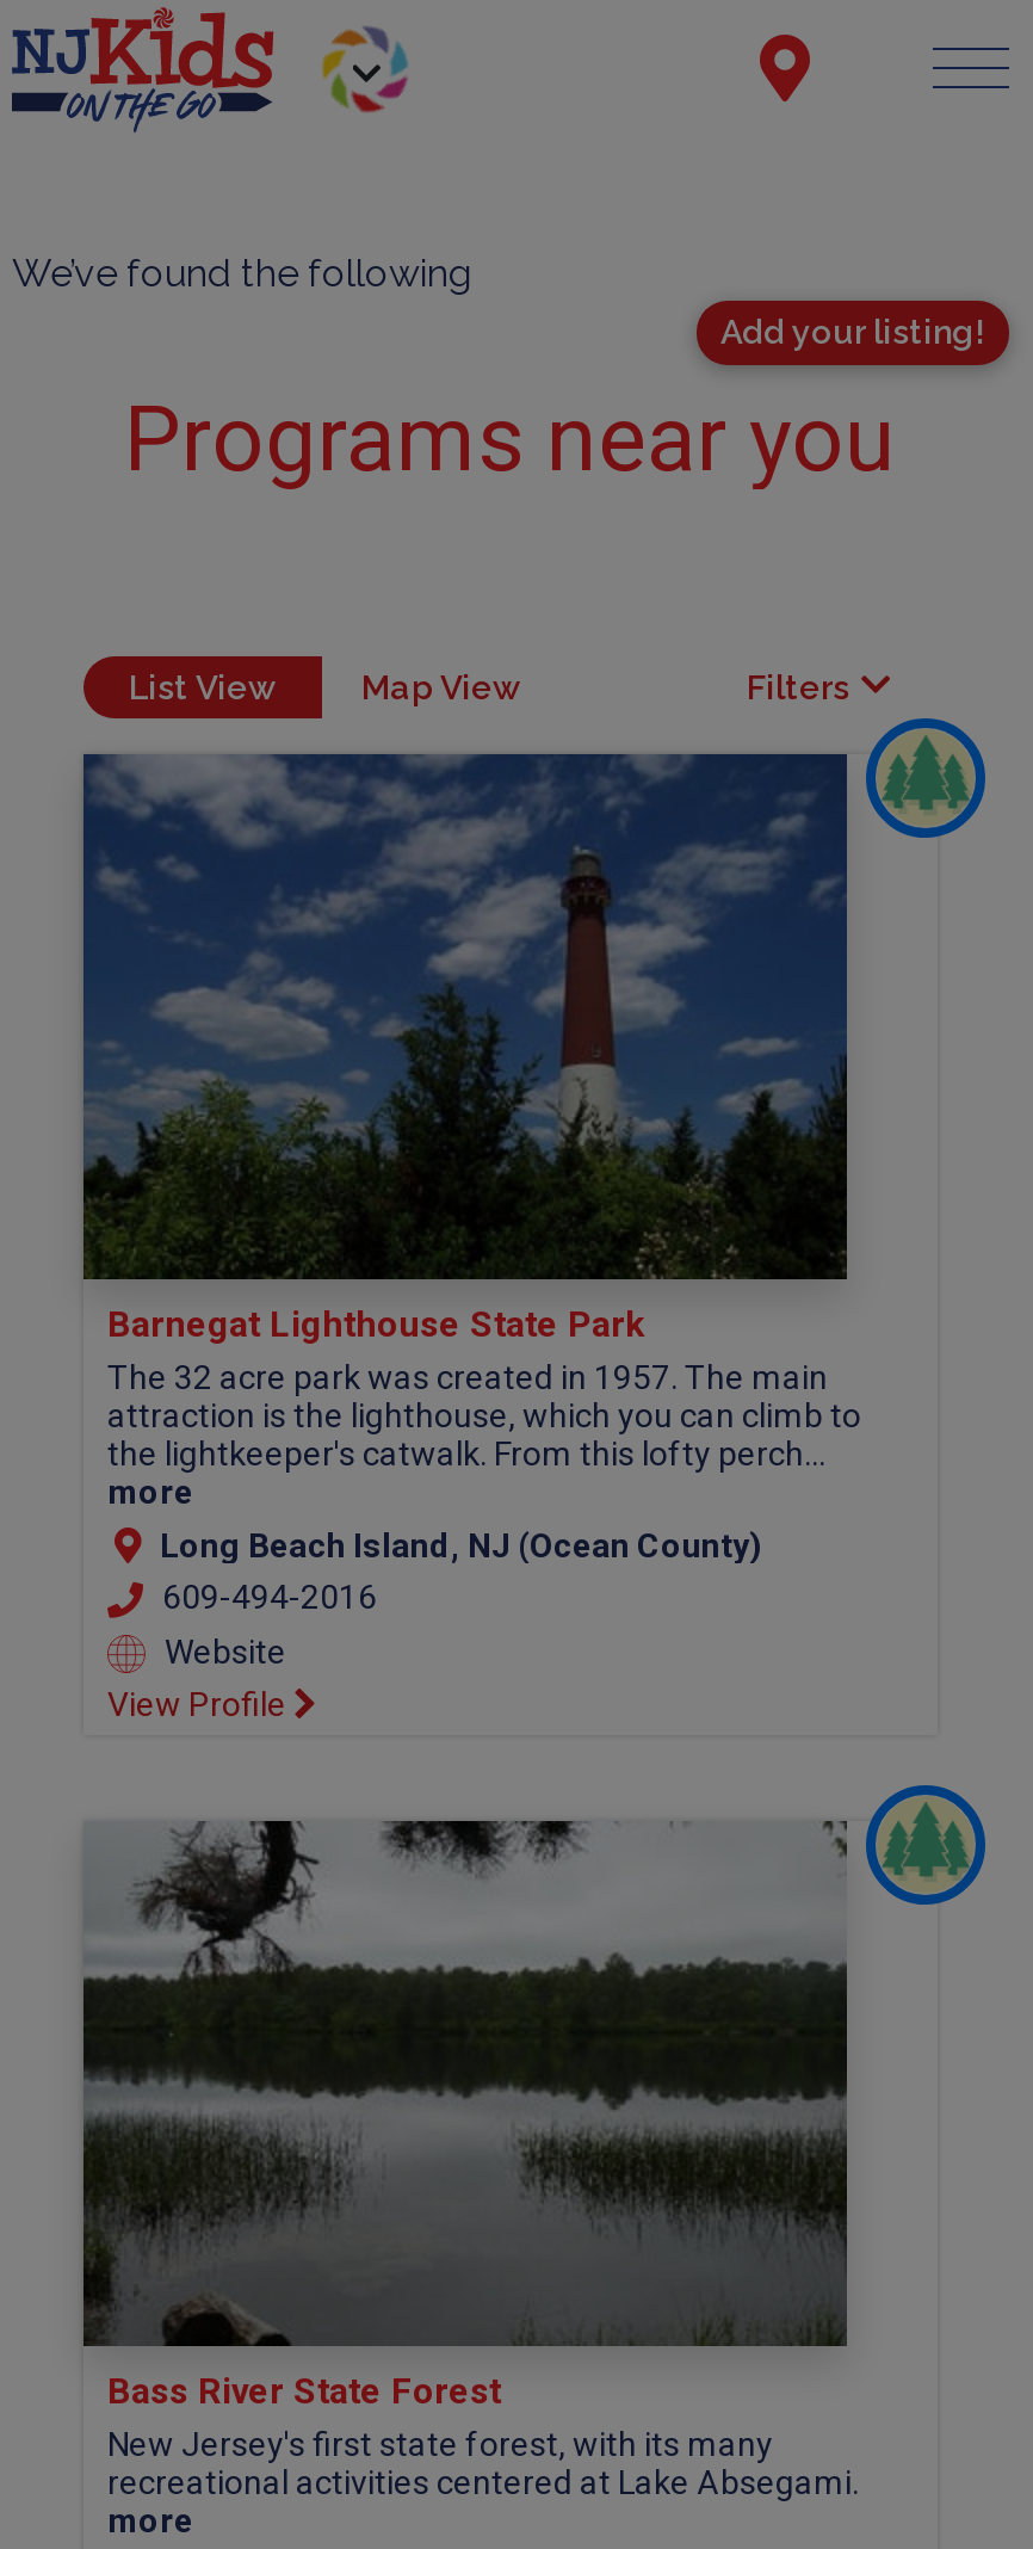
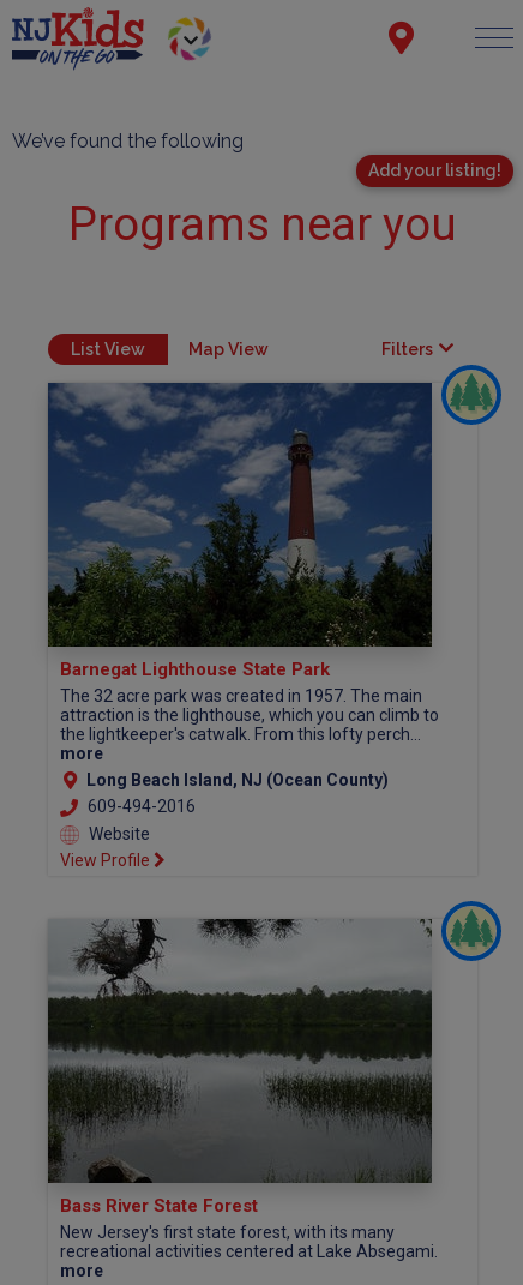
- [image]
+ [image]
